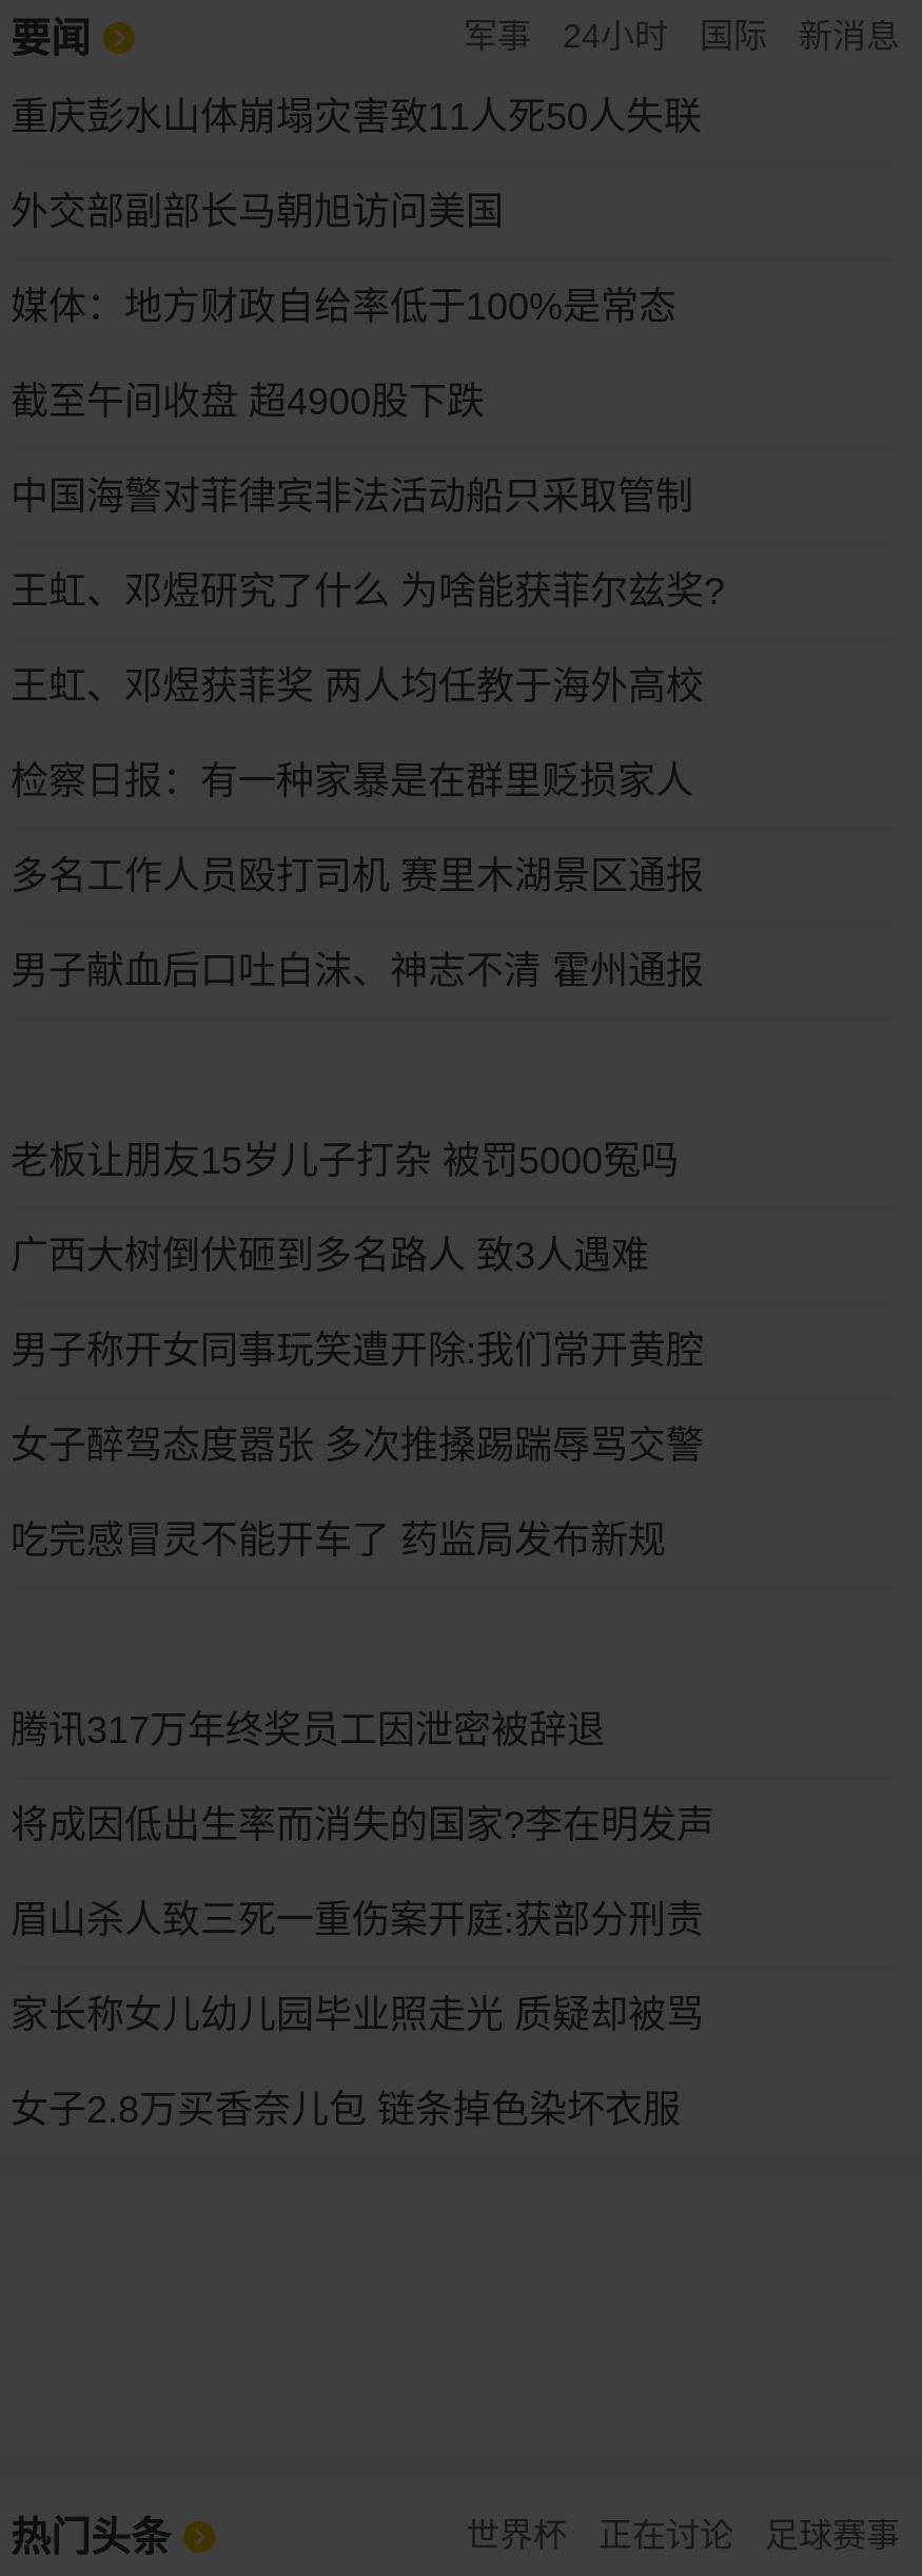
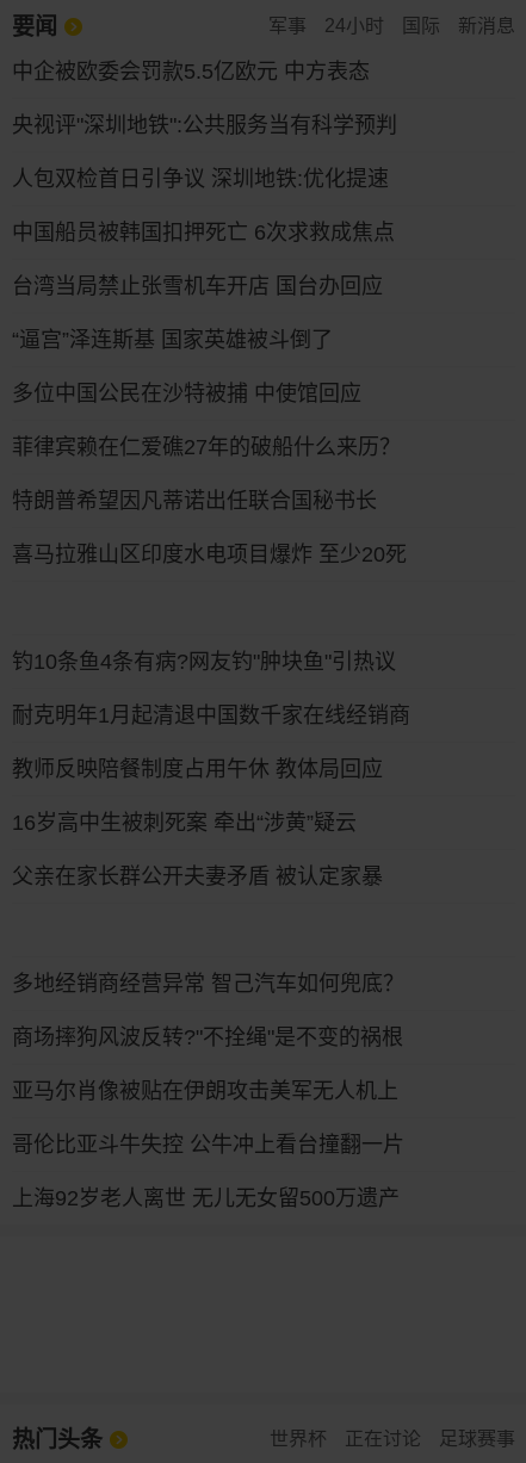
- 重庆彭水山体崩塌灾害致11人死50人失联
+ 中企被欧委会罚款5.5亿欧元 中方表态

- 外交部副部长马朝旭访问美国
+ 央视评"深圳地铁":公共服务当有科学预判

- 媒体：地方财政自给率低于100%是常态
+ 人包双检首日引争议 深圳地铁:优化提速

- 截至午间收盘 超4900股下跌
+ 中国船员被韩国扣押死亡 6次求救成焦点

- 中国海警对菲律宾非法活动船只采取管制
+ 台湾当局禁止张雪机车开店 国台办回应

- 王虹、邓煜研究了什么 为啥能获菲尔兹奖?
+ “逼宫”泽连斯基 国家英雄被斗倒了

- 王虹、邓煜获菲奖 两人均任教于海外高校
+ 多位中国公民在沙特被捕 中使馆回应

- 检察日报：有一种家暴是在群里贬损家人
+ 菲律宾赖在仁爱礁27年的破船什么来历？

- 多名工作人员殴打司机 赛里木湖景区通报
+ 特朗普希望因凡蒂诺出任联合国秘书长

- 男子献血后口吐白沫、神志不清 霍州通报
+ 喜马拉雅山区印度水电项目爆炸 至少20死

- 老板让朋友15岁儿子打杂 被罚5000冤吗
+ 钓10条鱼4条有病?网友钓"肿块鱼"引热议

- 广西大树倒伏砸到多名路人 致3人遇难
+ 耐克明年1月起清退中国数千家在线经销商

- 男子称开女同事玩笑遭开除:我们常开黄腔
+ 教师反映陪餐制度占用午休 教体局回应

- 女子醉驾态度嚣张 多次推搡踢踹辱骂交警
+ 16岁高中生被刺死案 牵出“涉黄”疑云

- 吃完感冒灵不能开车了 药监局发布新规
+ 父亲在家长群公开夫妻矛盾 被认定家暴

- 腾讯317万年终奖员工因泄密被辞退
+ 多地经销商经营异常 智己汽车如何兜底？

- 将成因低出生率而消失的国家?李在明发声
+ 商场摔狗风波反转?"不拴绳"是不变的祸根

- 眉山杀人致三死一重伤案开庭:获部分刑责
+ 亚马尔肖像被贴在伊朗攻击美军无人机上

- 家长称女儿幼儿园毕业照走光 质疑却被骂
+ 哥伦比亚斗牛失控 公牛冲上看台撞翻一片

- 女子2.8万买香奈儿包 链条掉色染坏衣服
+ 上海92岁老人离世 无儿无女留500万遗产
